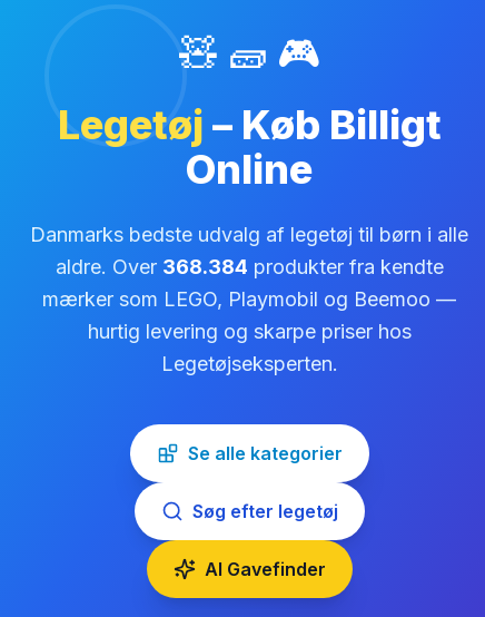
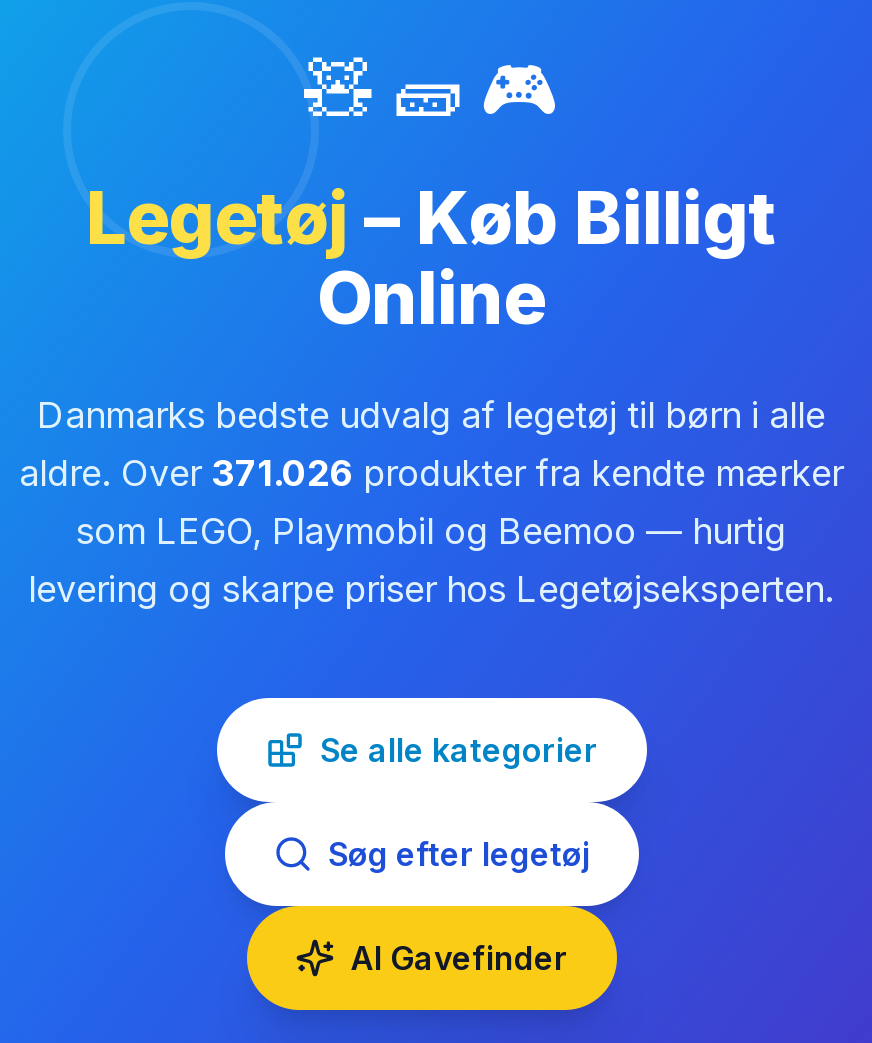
- aldre. Over 368.384 produkter fra kendte
- mærker som LEGO, Playmobil og Beemoo —
- hurtig levering og skarpe priser hos
- Legetøjseksperten.
+ aldre. Over 371.026 produkter fra kendte mærker
+ som LEGO, Playmobil og Beemoo — hurtig
+ levering og skarpe priser hos Legetøjseksperten.
